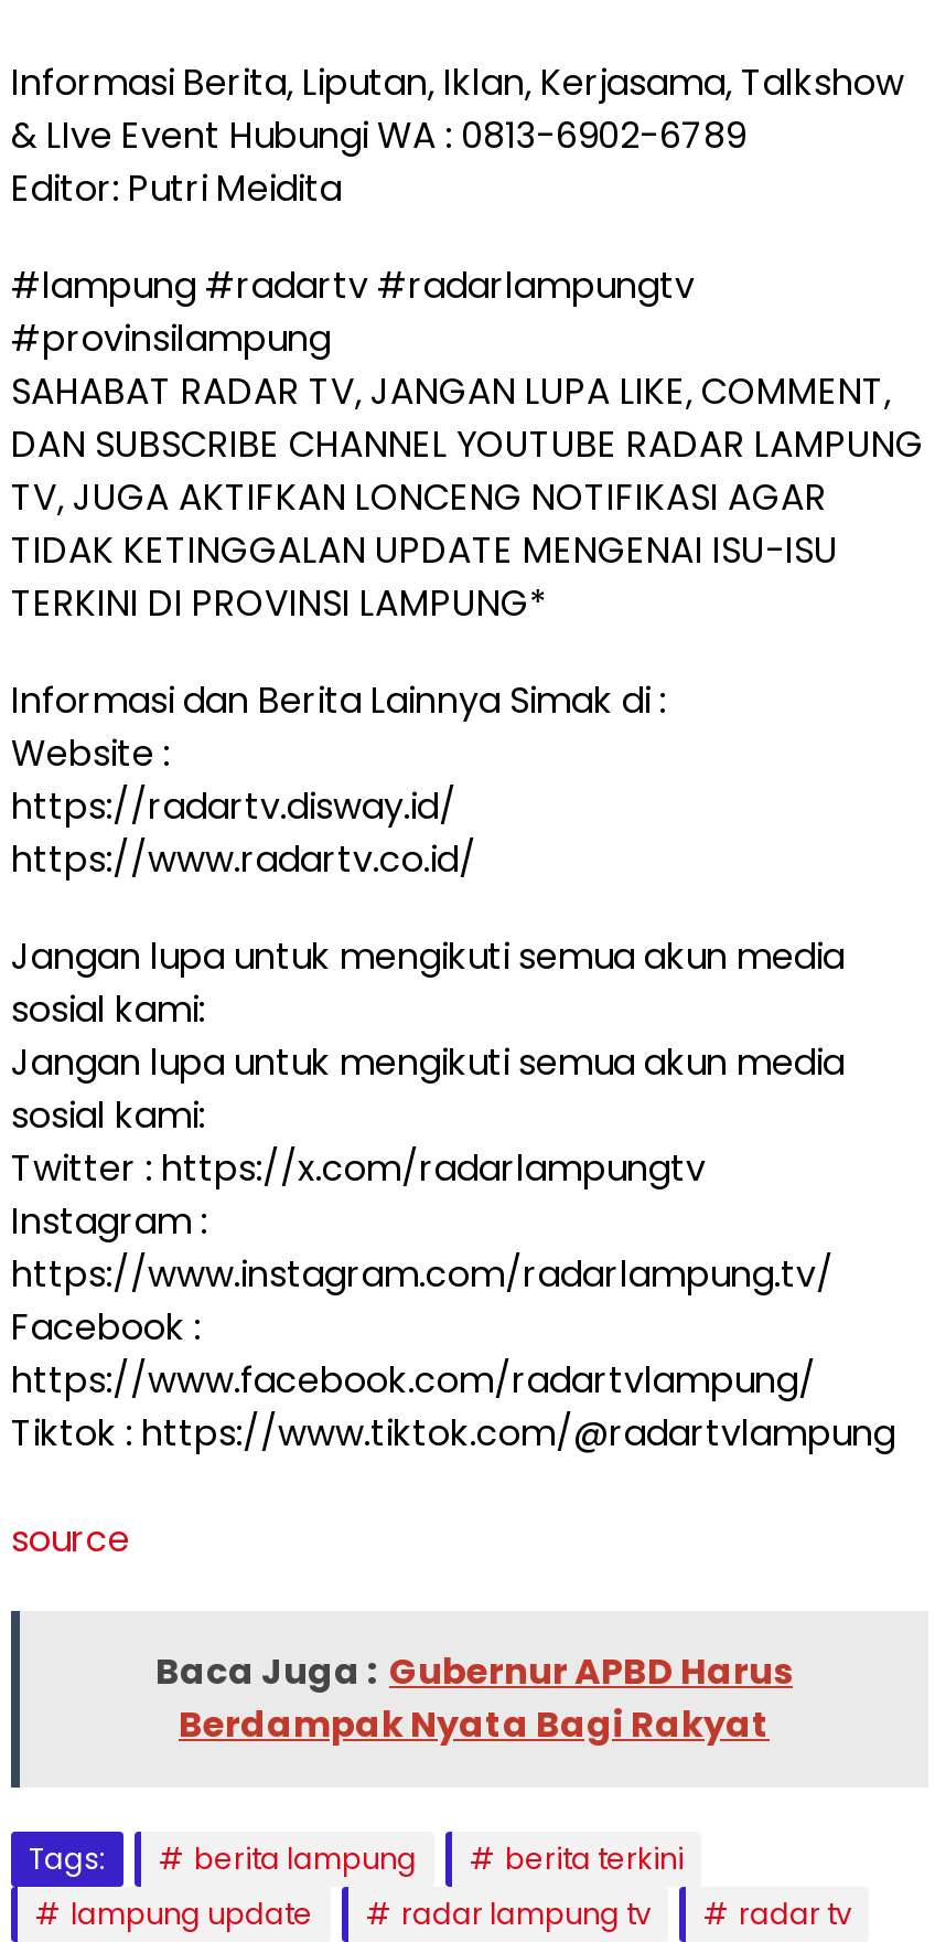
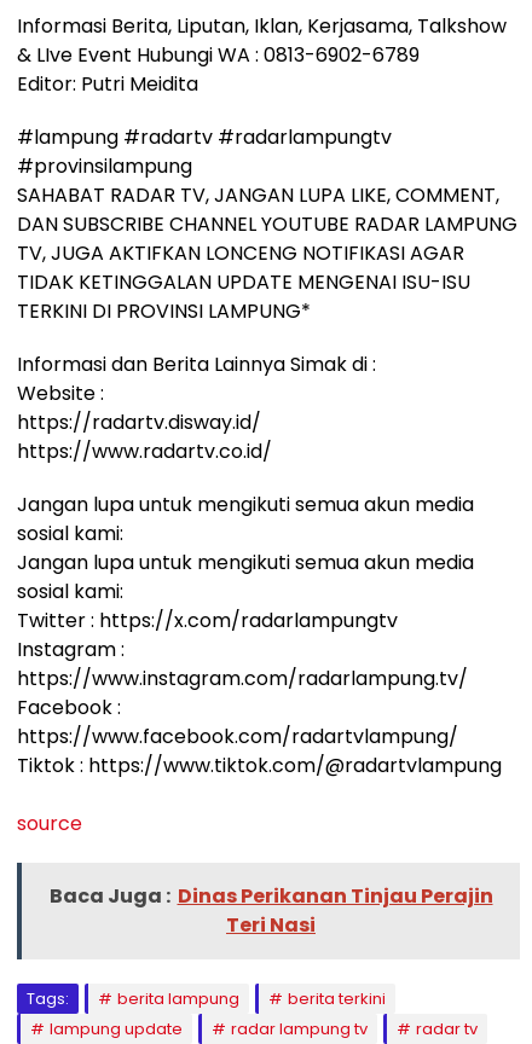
- Baca Juga : Gubernur APBD Harus
- Berdampak Nyata Bagi Rakyat
+ Baca Juga : Dinas Perikanan Tinjau Perajin
+ Teri Nasi
